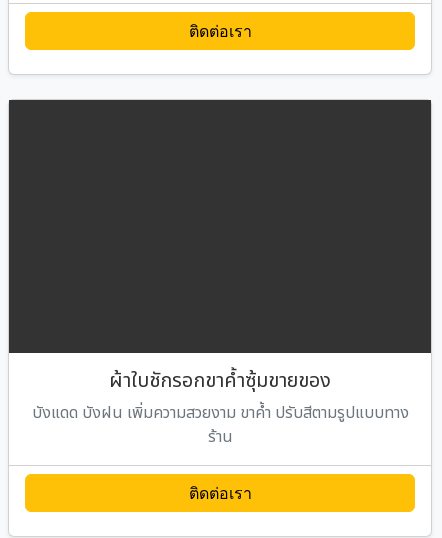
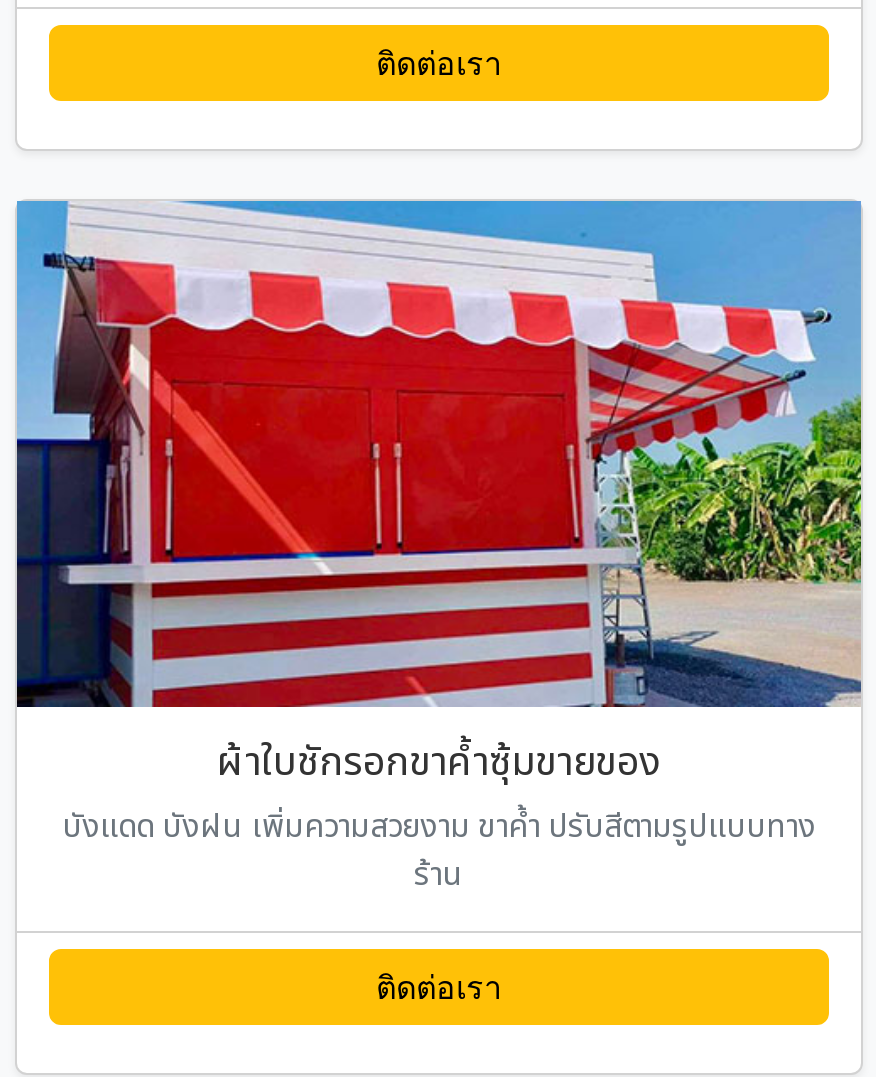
+ [image]
